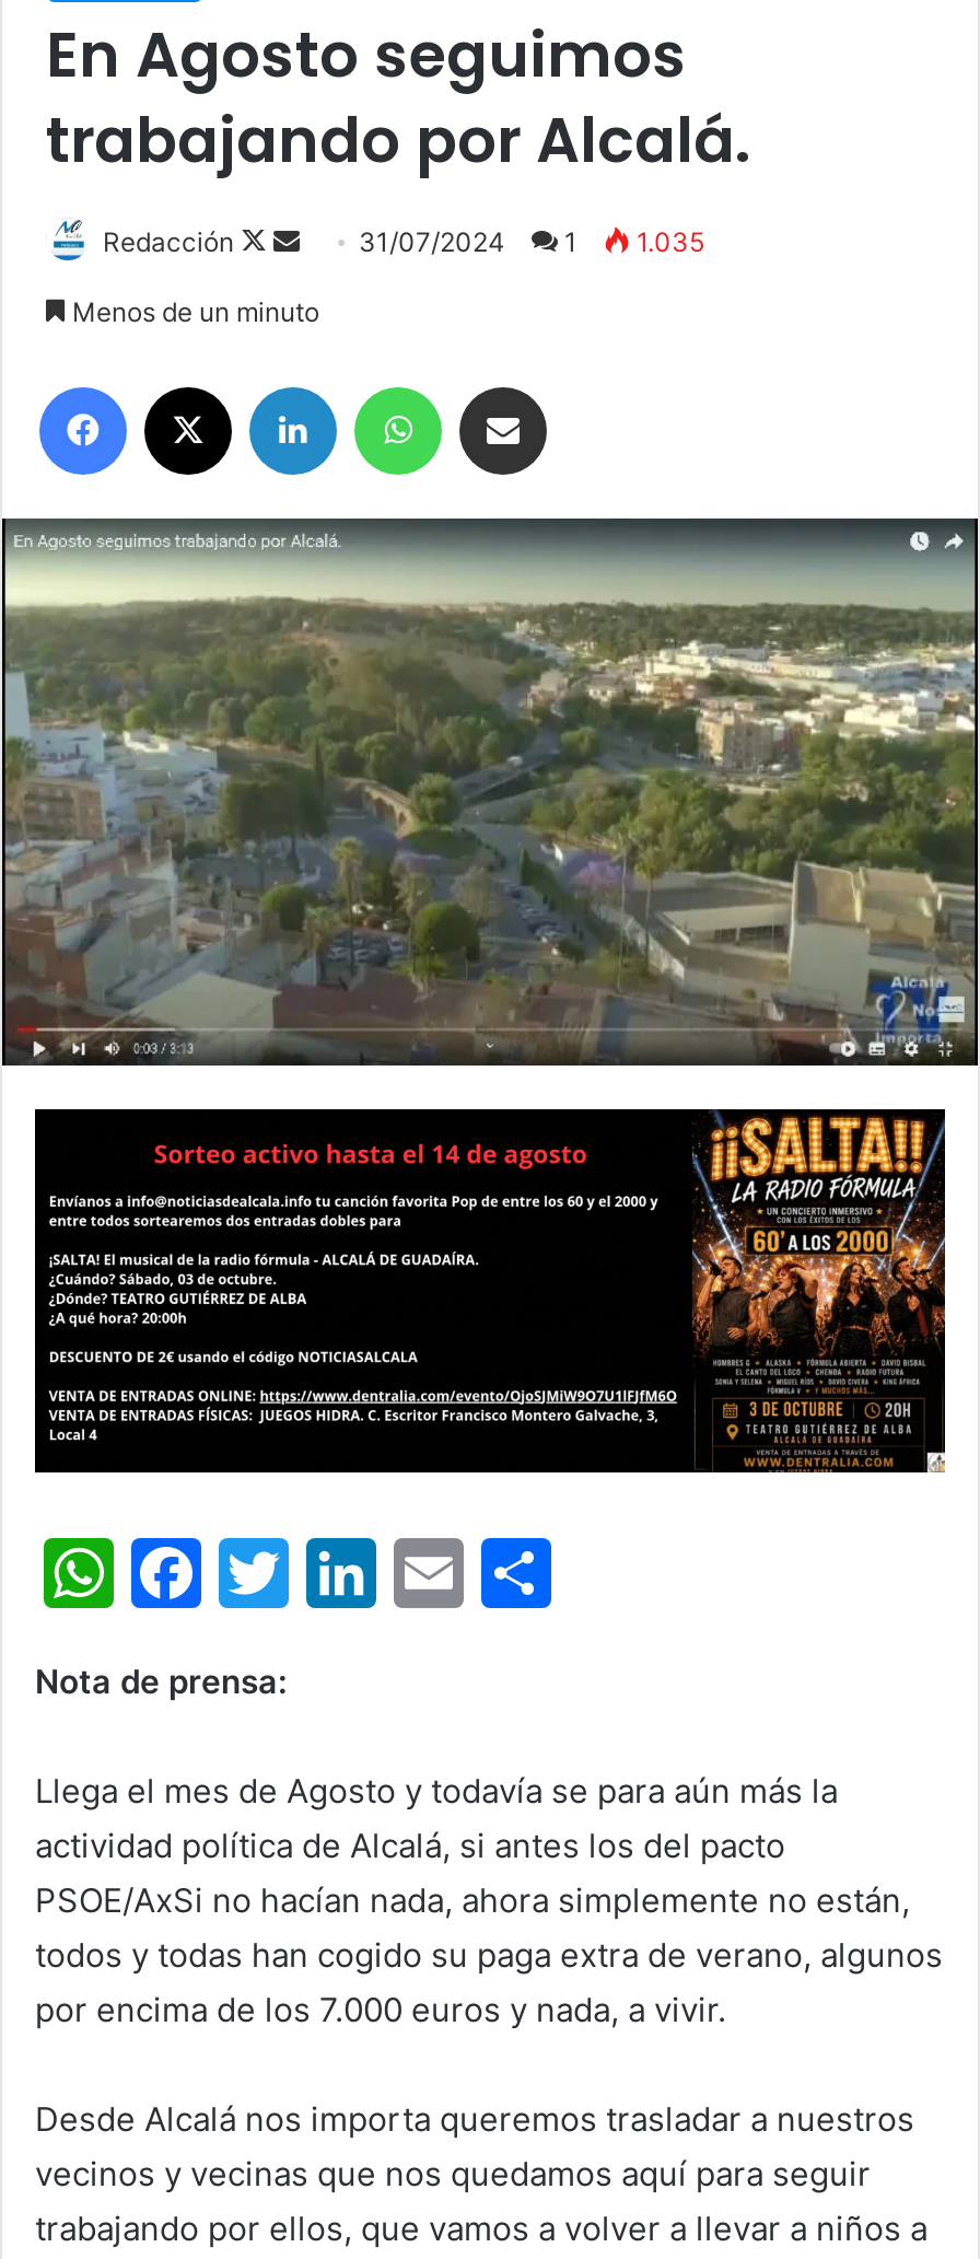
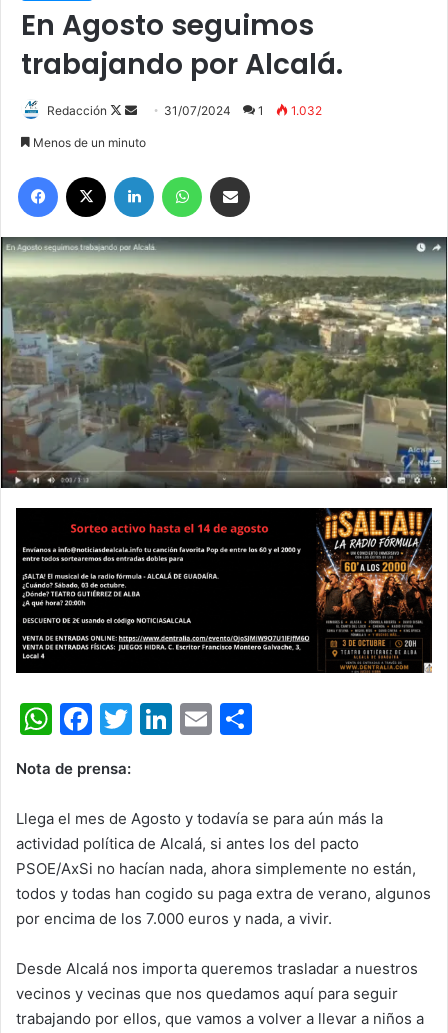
- 1.035
+ 1.032
